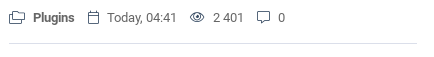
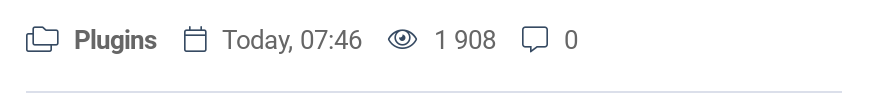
- Today, 04:41
+ Today, 07:46

- 2 401
+ 1 908
